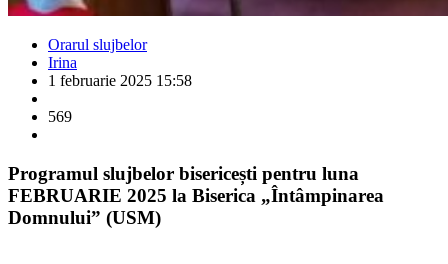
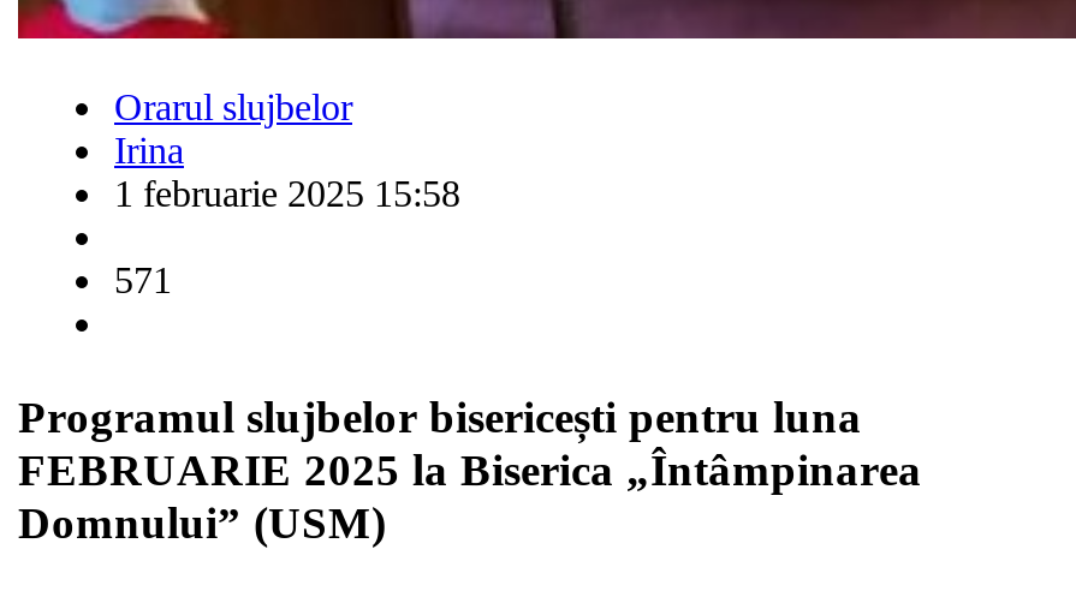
- 569
+ 571
